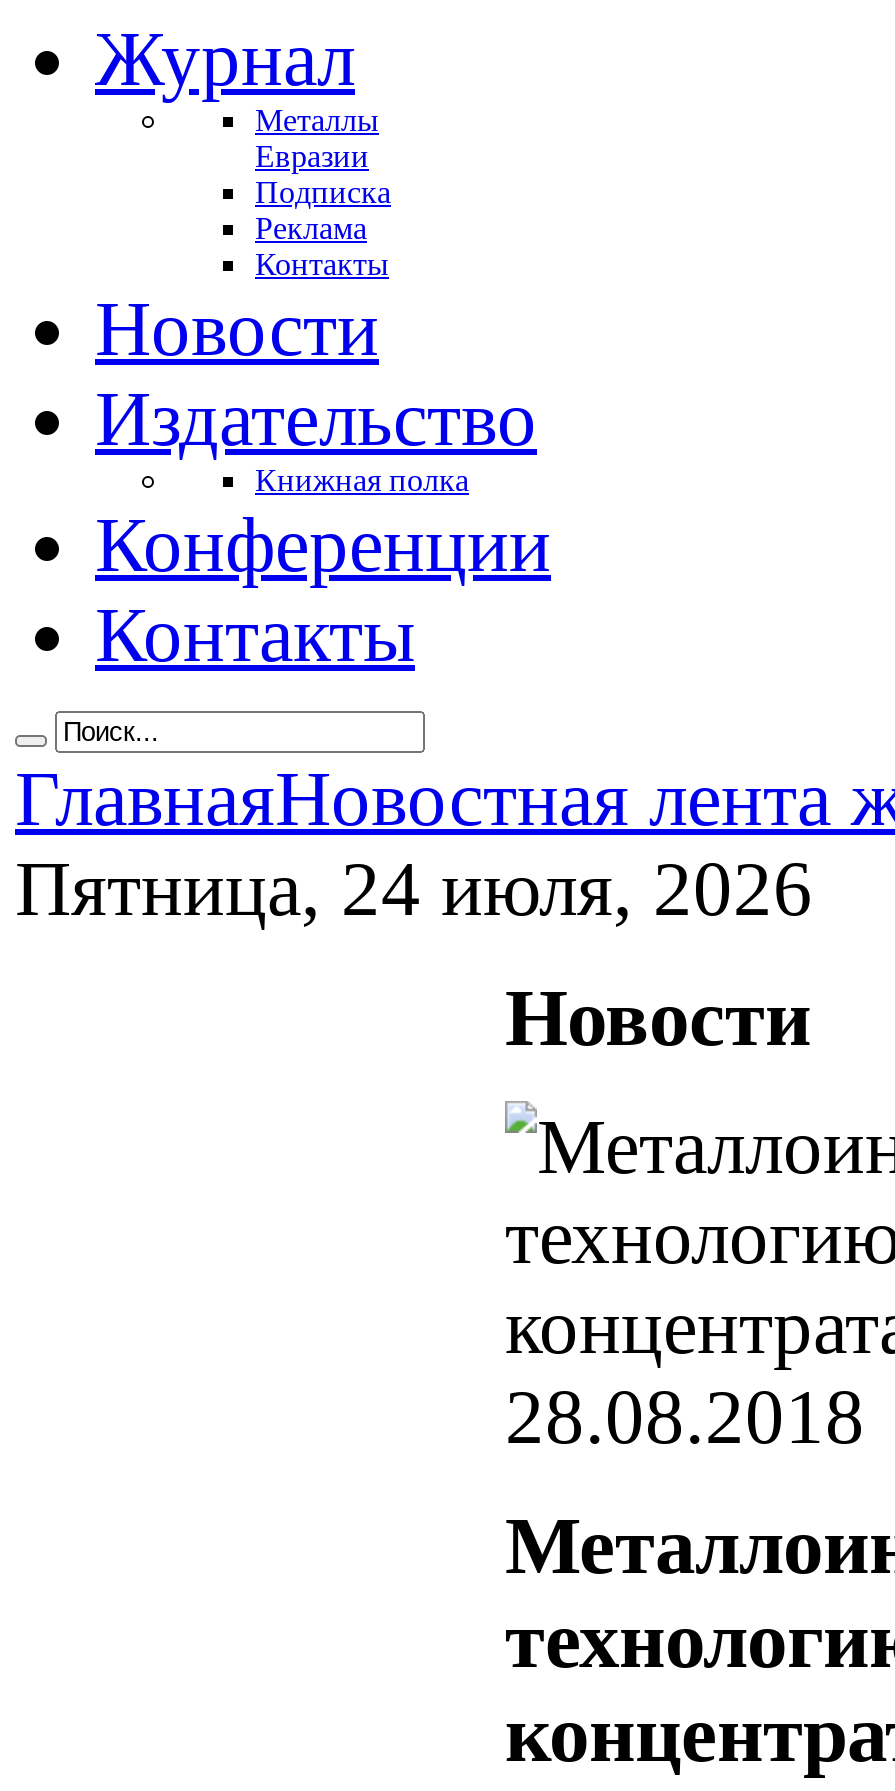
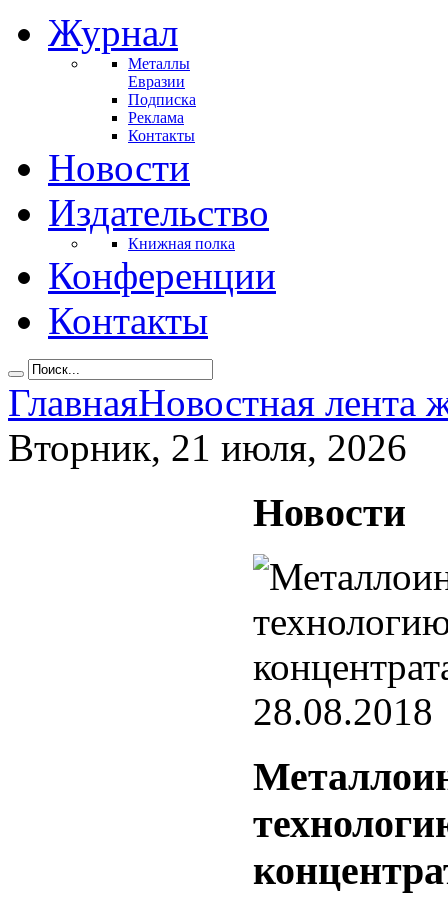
- Пятница, 24 июля, 2026
+ Вторник, 21 июля, 2026
